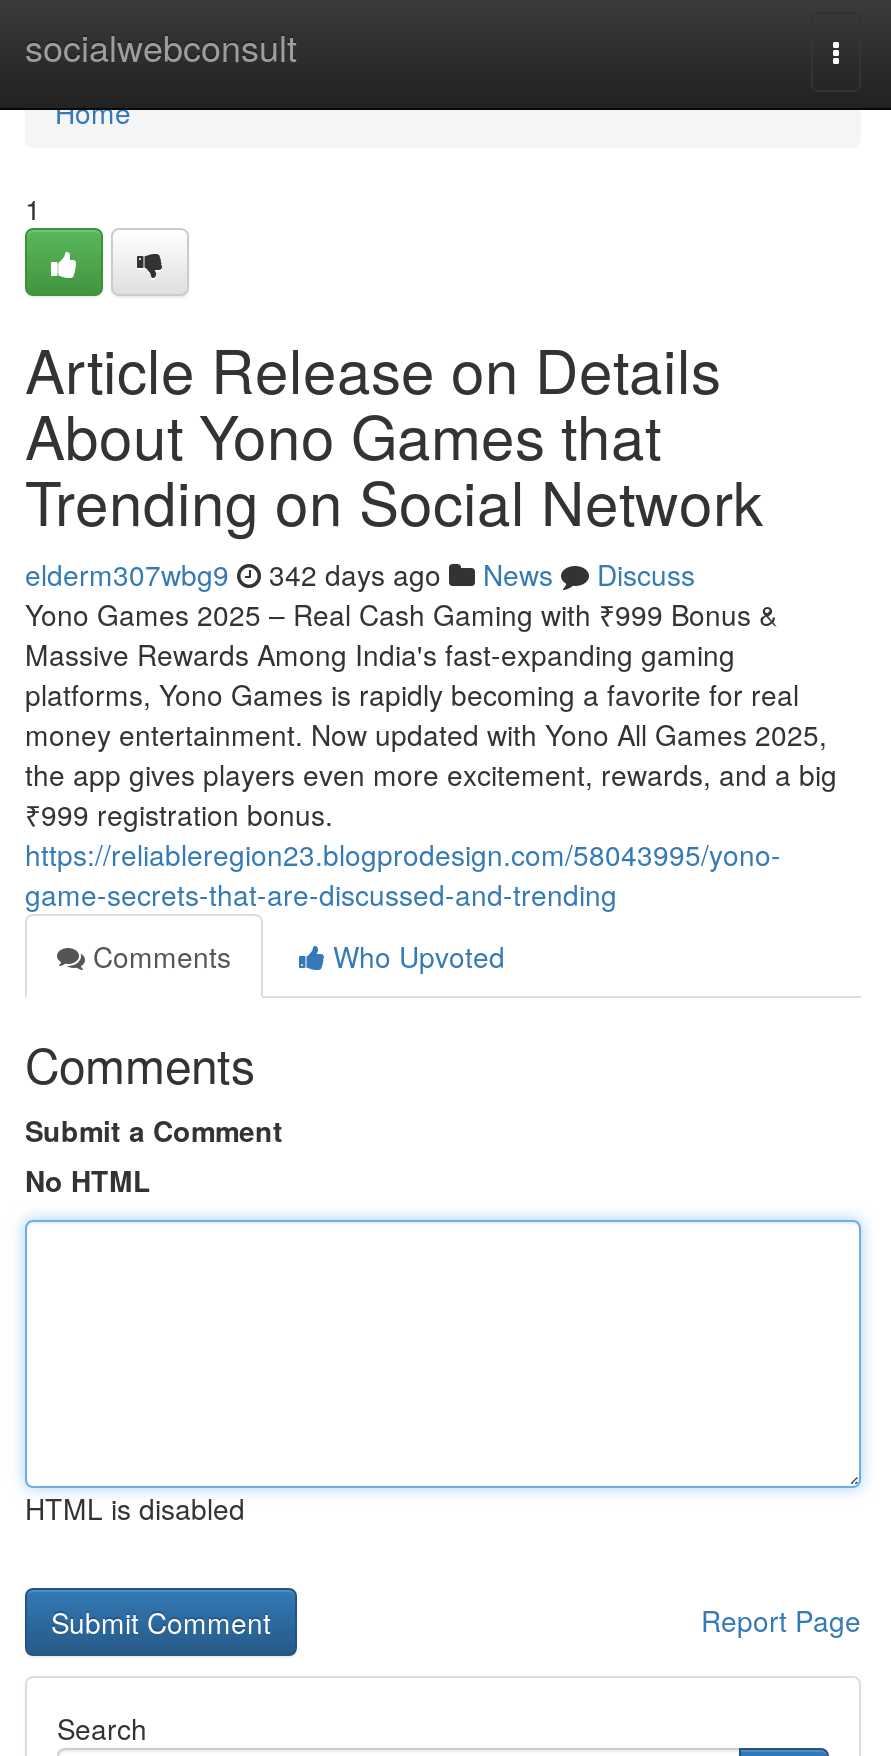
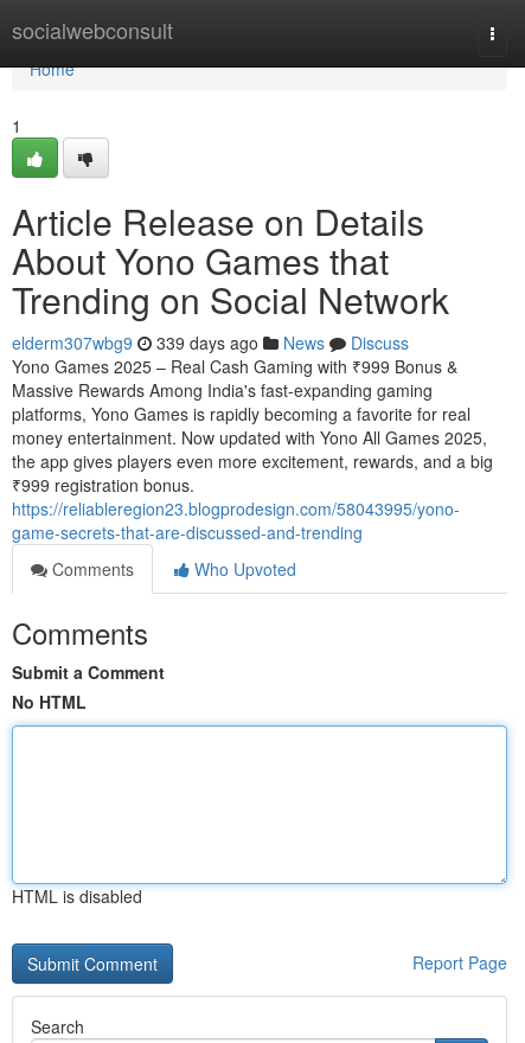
- elderm307wbg9 342 days ago News Discuss
+ elderm307wbg9 339 days ago News Discuss
